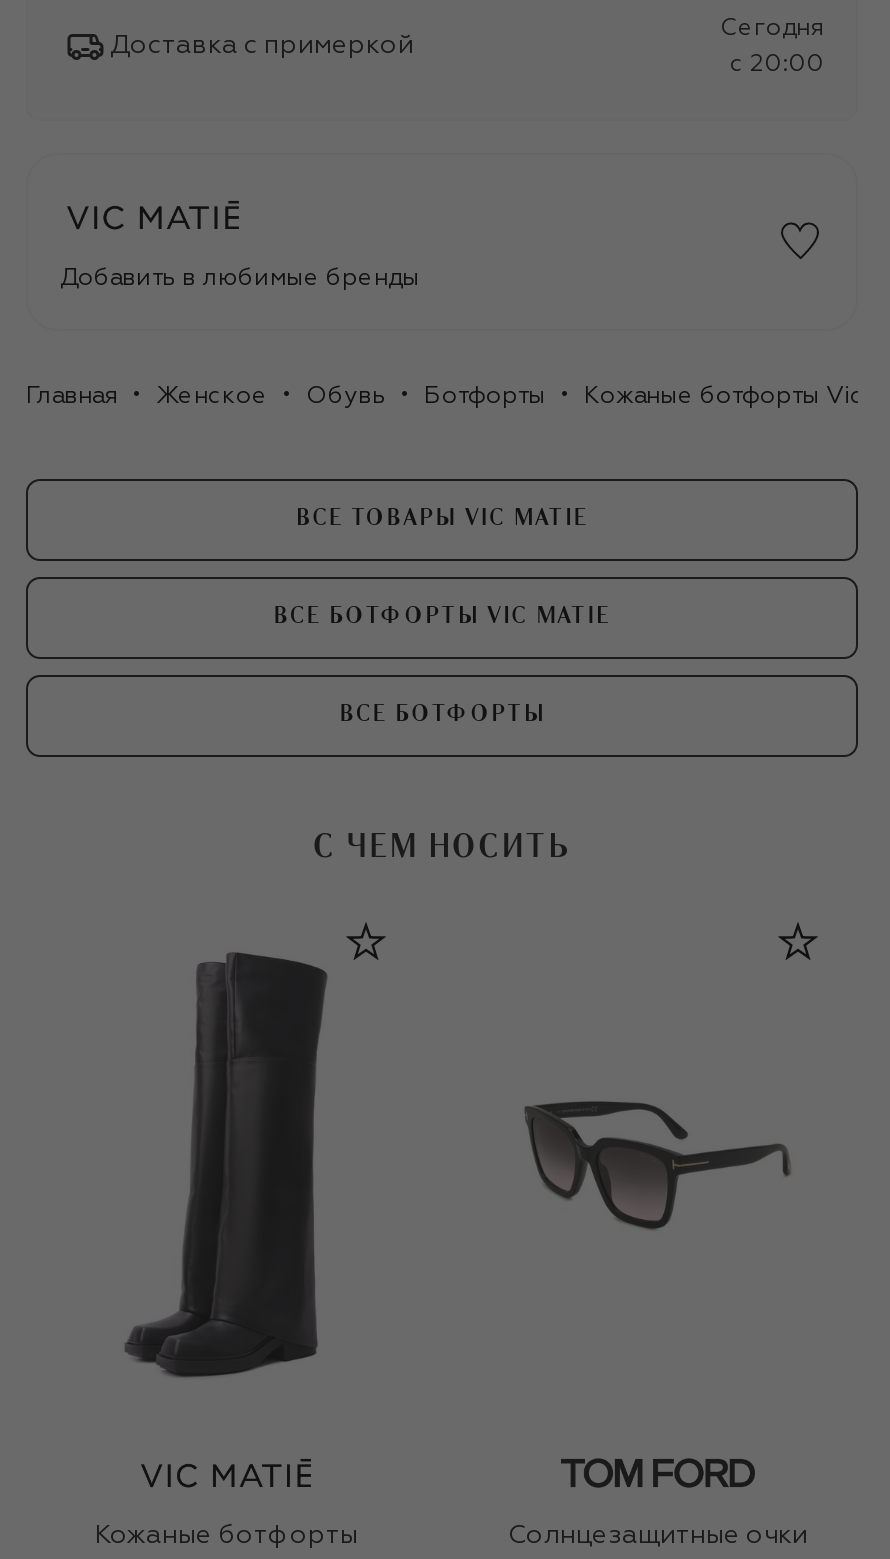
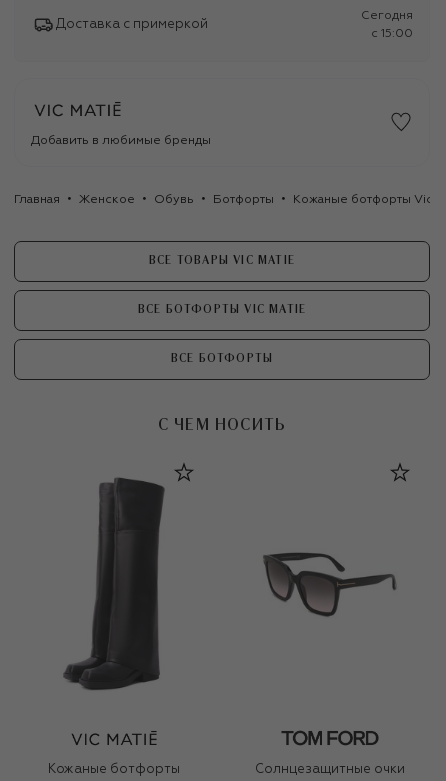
- c 20:00
+ c 15:00
